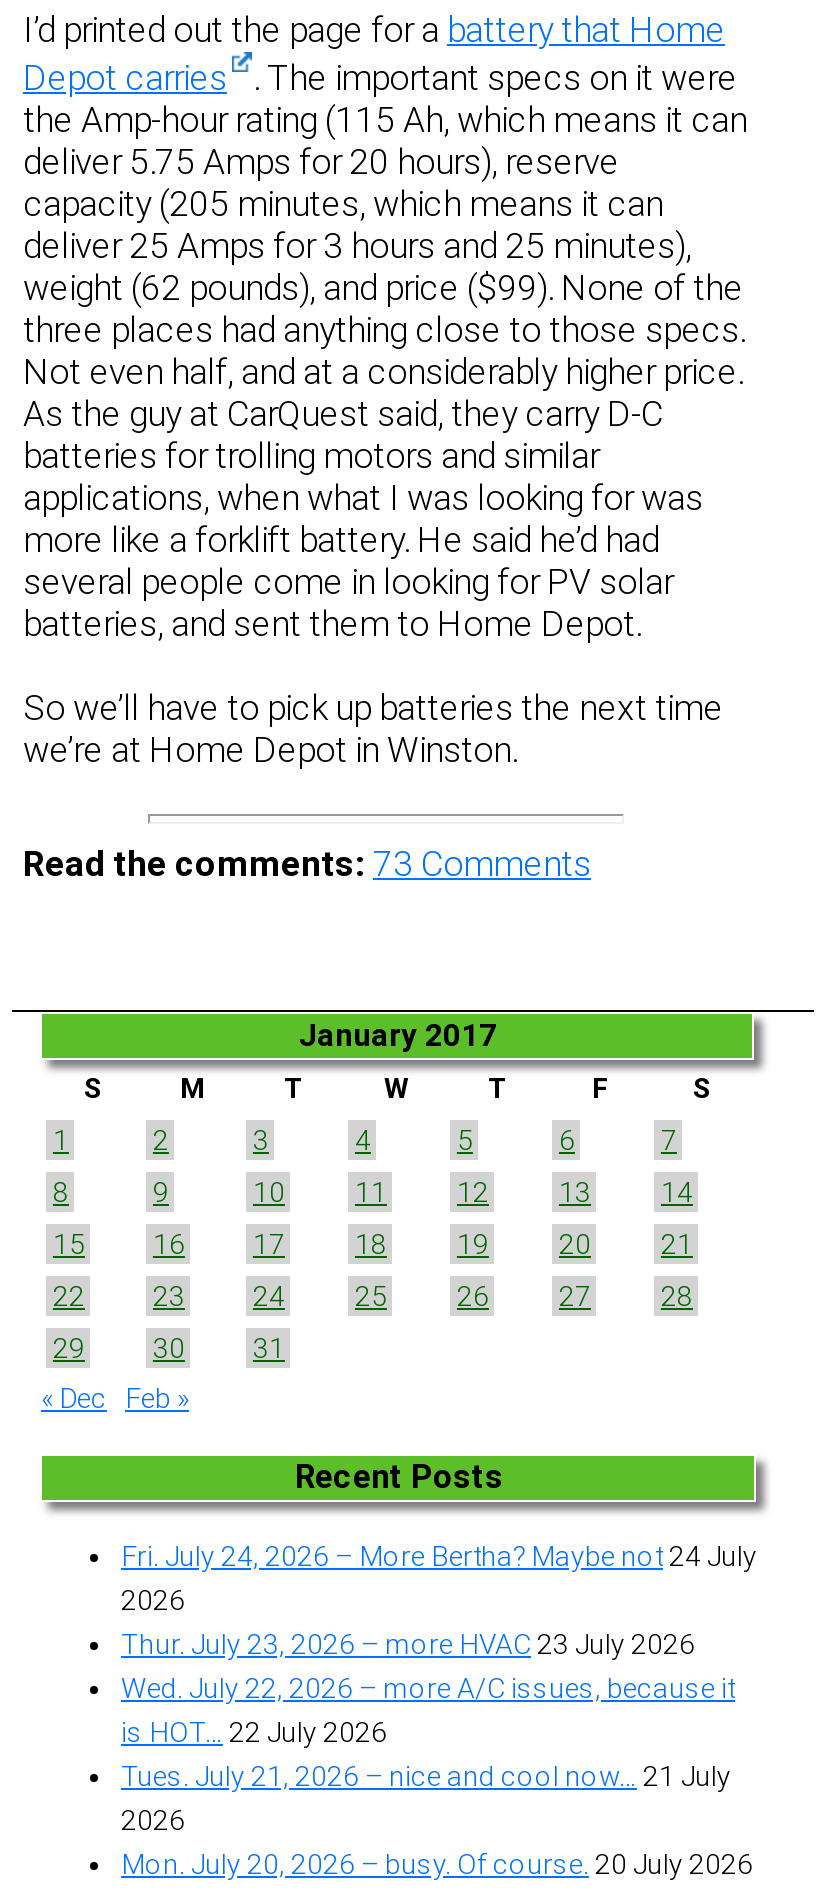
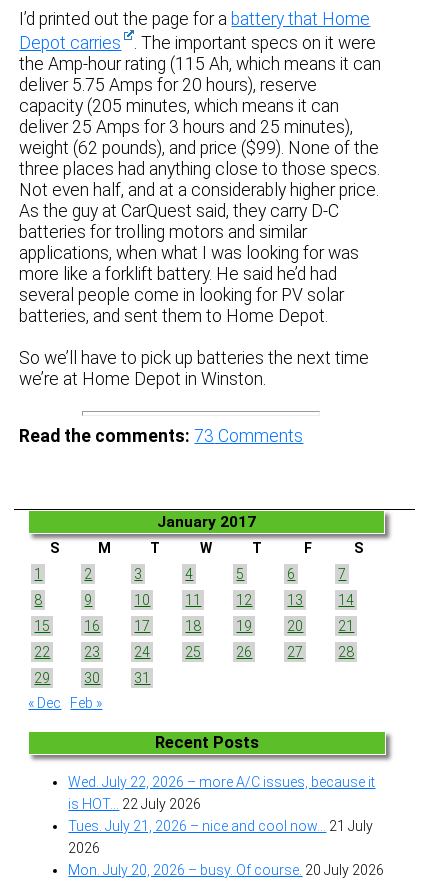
- Fri. July 24, 2026 – More Bertha? Maybe not 24 July
- 2026
- Thur. July 23, 2026 – more HVAC 23 July 2026
